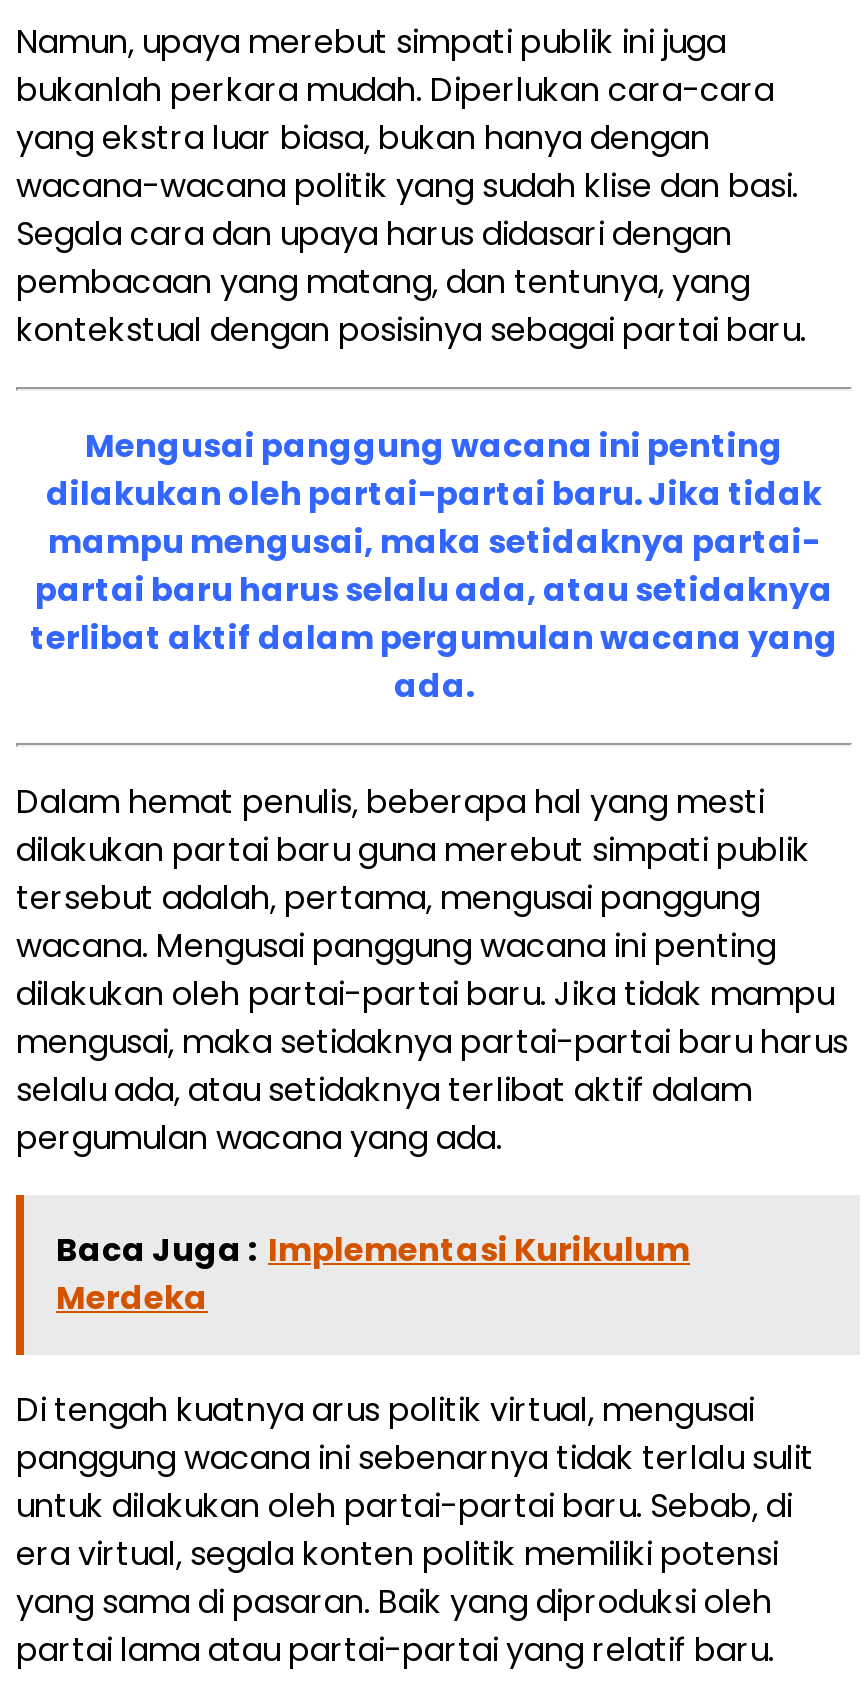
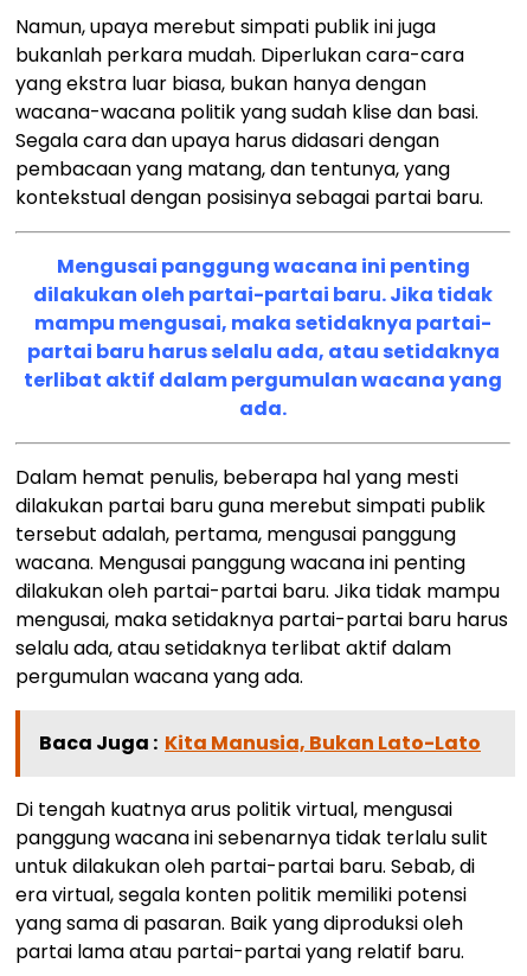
- Baca Juga : Implementasi Kurikulum
- Merdeka
+ Baca Juga : Kita Manusia, Bukan Lato-Lato
